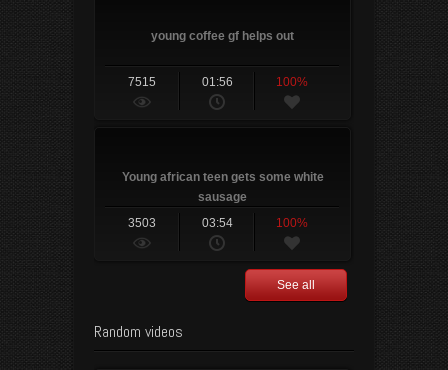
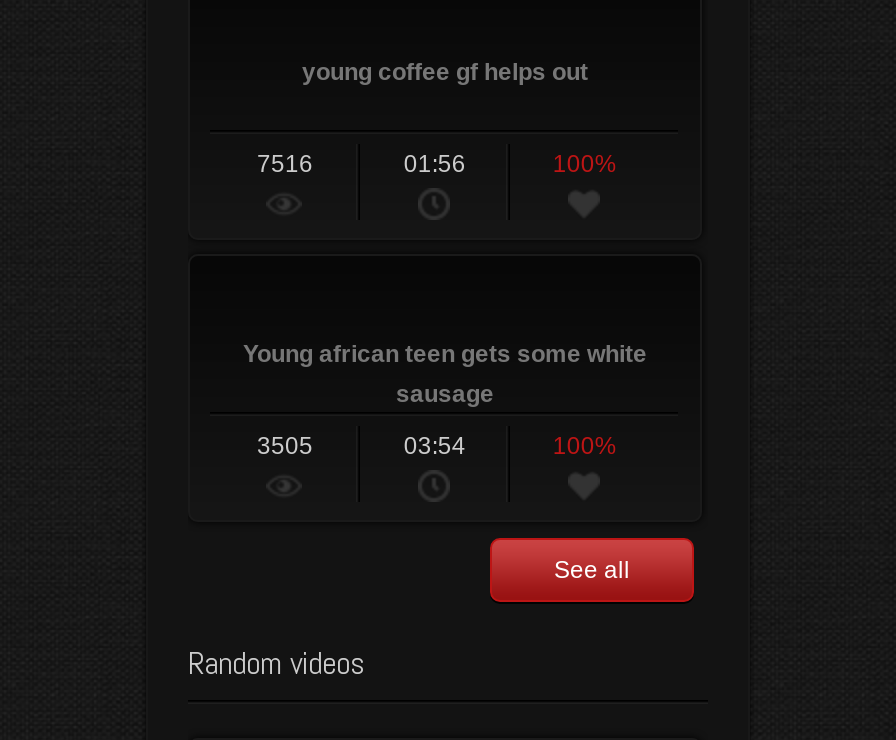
- 7515
+ 7516

- 3503
+ 3505
